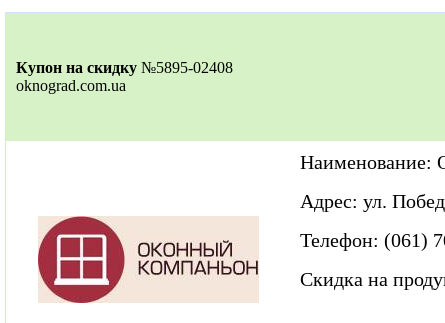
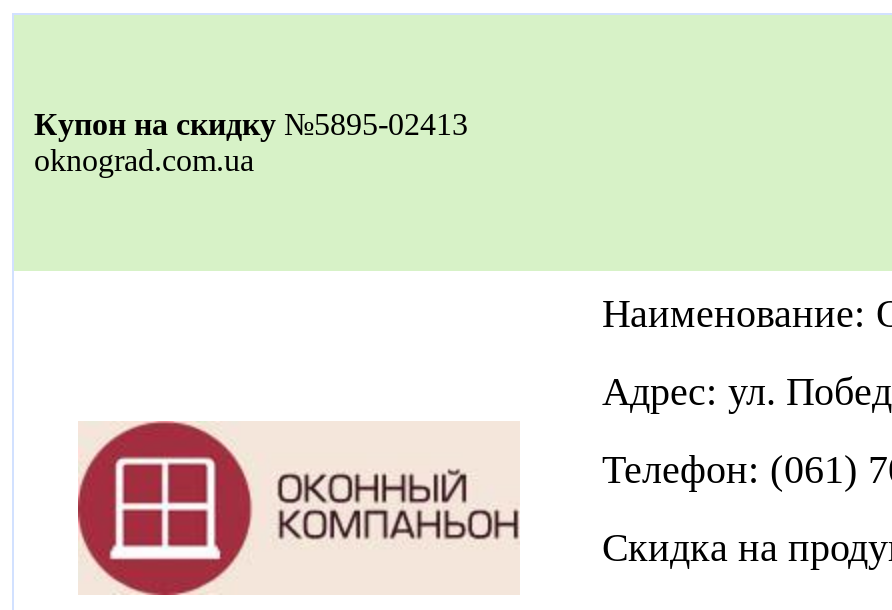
- Купон на скидку №5895-02408
+ Купон на скидку №5895-02413
